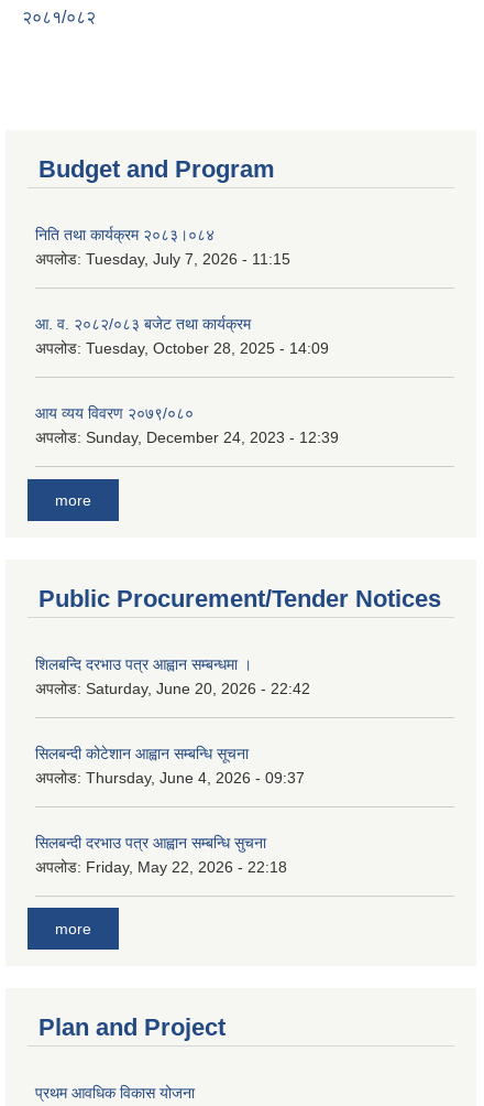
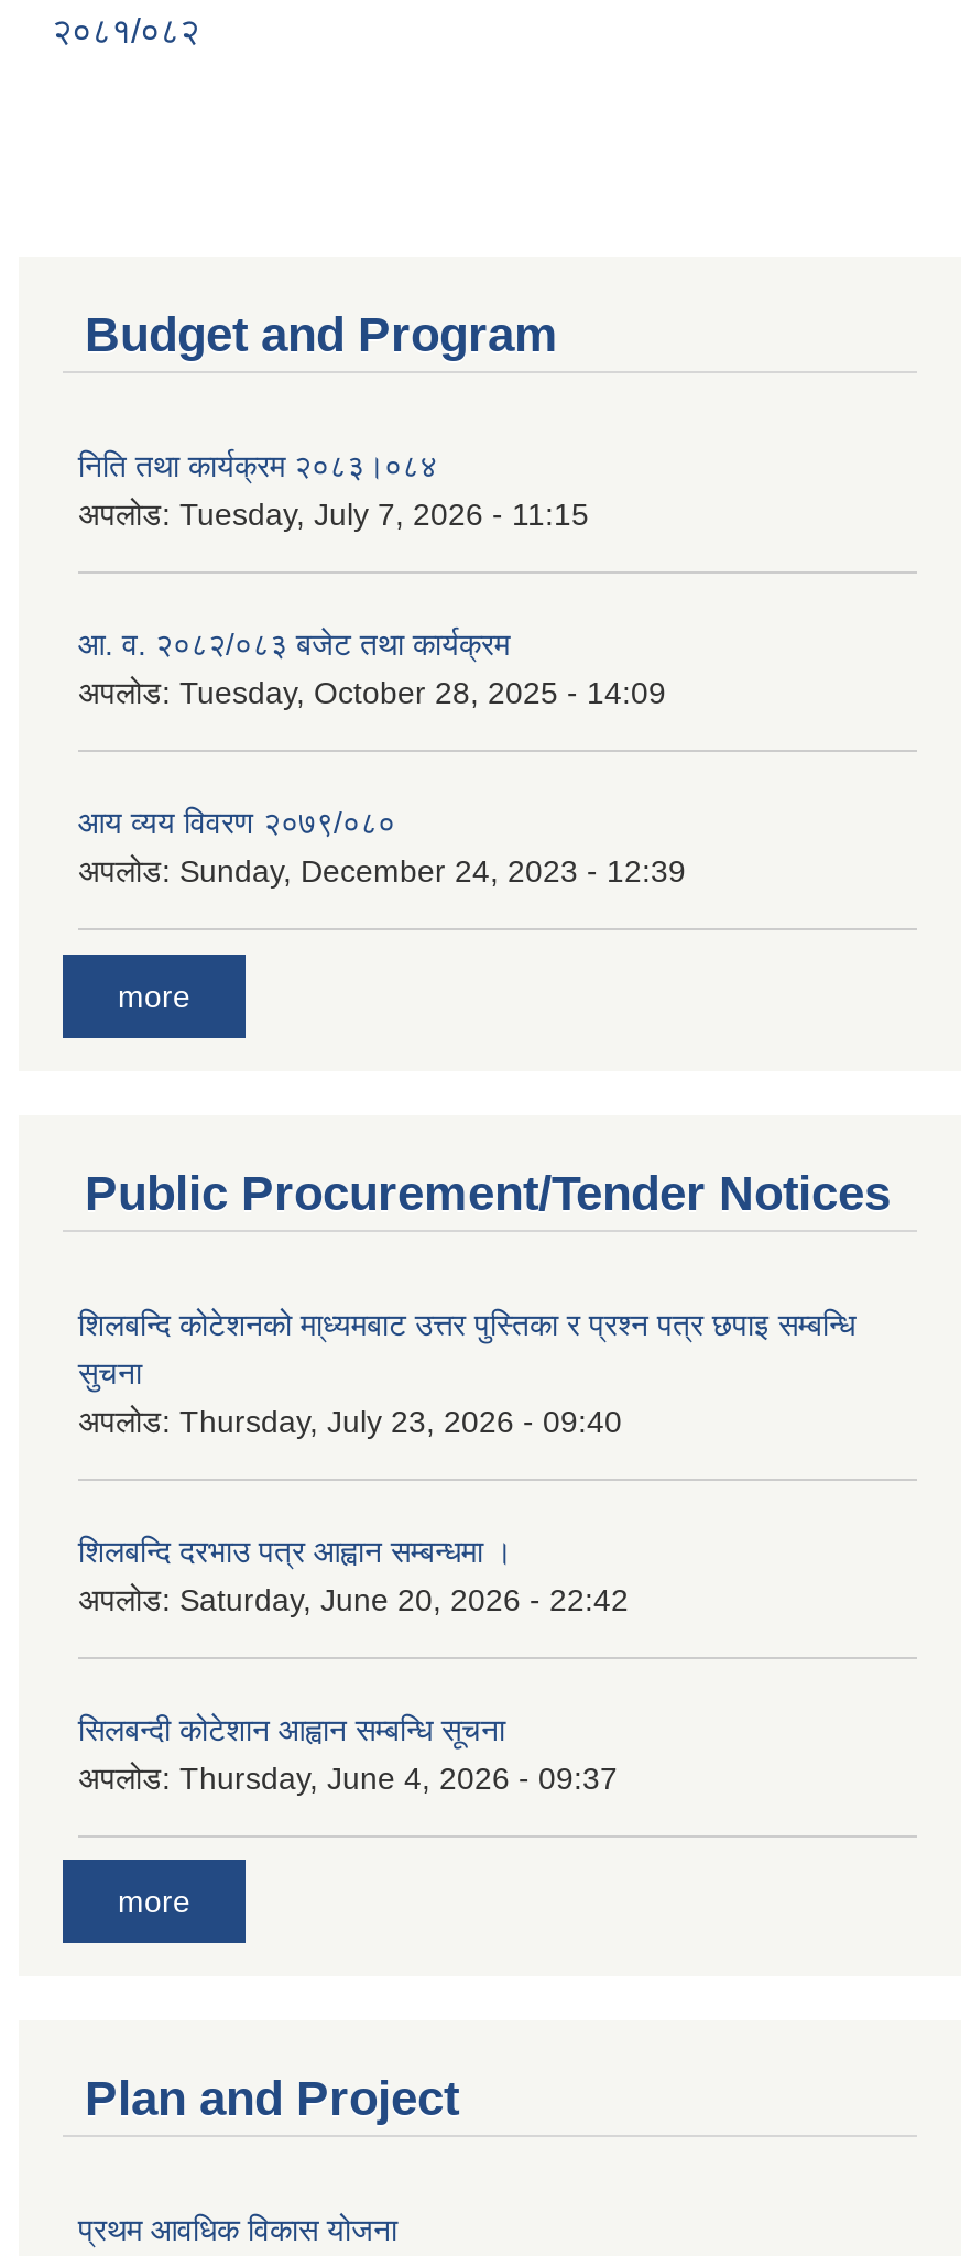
+ शिलबन्दि कोटेशनको मा्ध्यमबाट उत्तर पुस्तिका र प्रश्न पत्र छपाइ सम्बन्धि
+ सुचना
+ अपलोड: Thursday, July 23, 2026 - 09:40

moved down: शिलबन्दि दरभाउ पत्र आह्वान सम्बन्धमा । | अपलोड: Saturday, June 20, 2026 - 22:42 | सिलबन्दी कोटेशान आह्वान सम्बन्धि सूचना | अपलोड: Thursday, June 4, 2026 - 09:37

- सिलबन्दी दरभाउ पत्र आह्वान सम्बन्धि सुचना
- अपलोड: Friday, May 22, 2026 - 22:18
